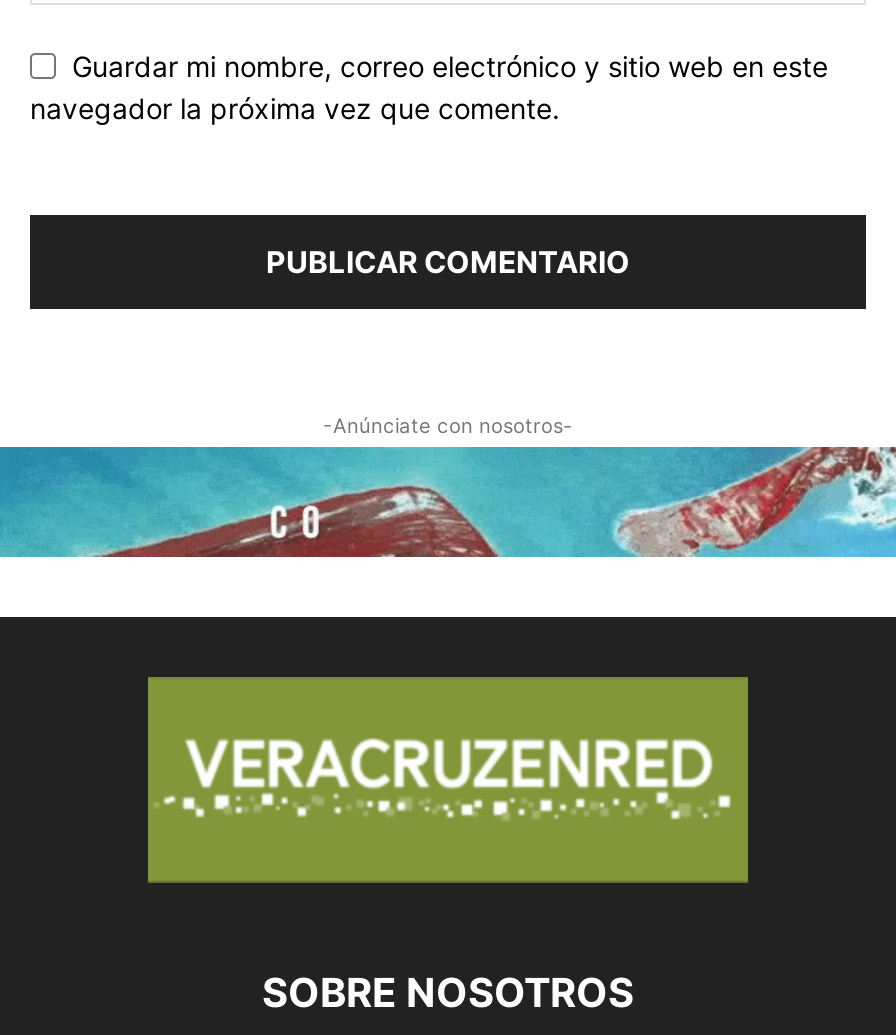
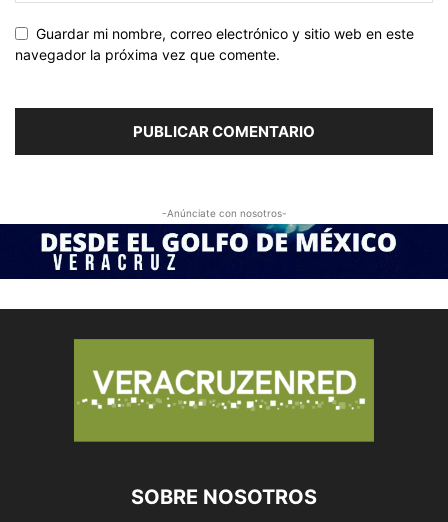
- [image]
+ [image]
